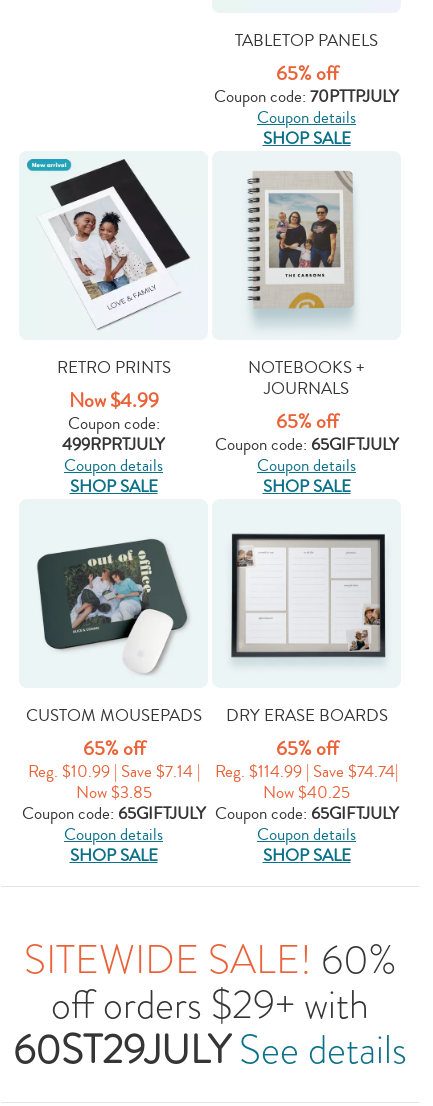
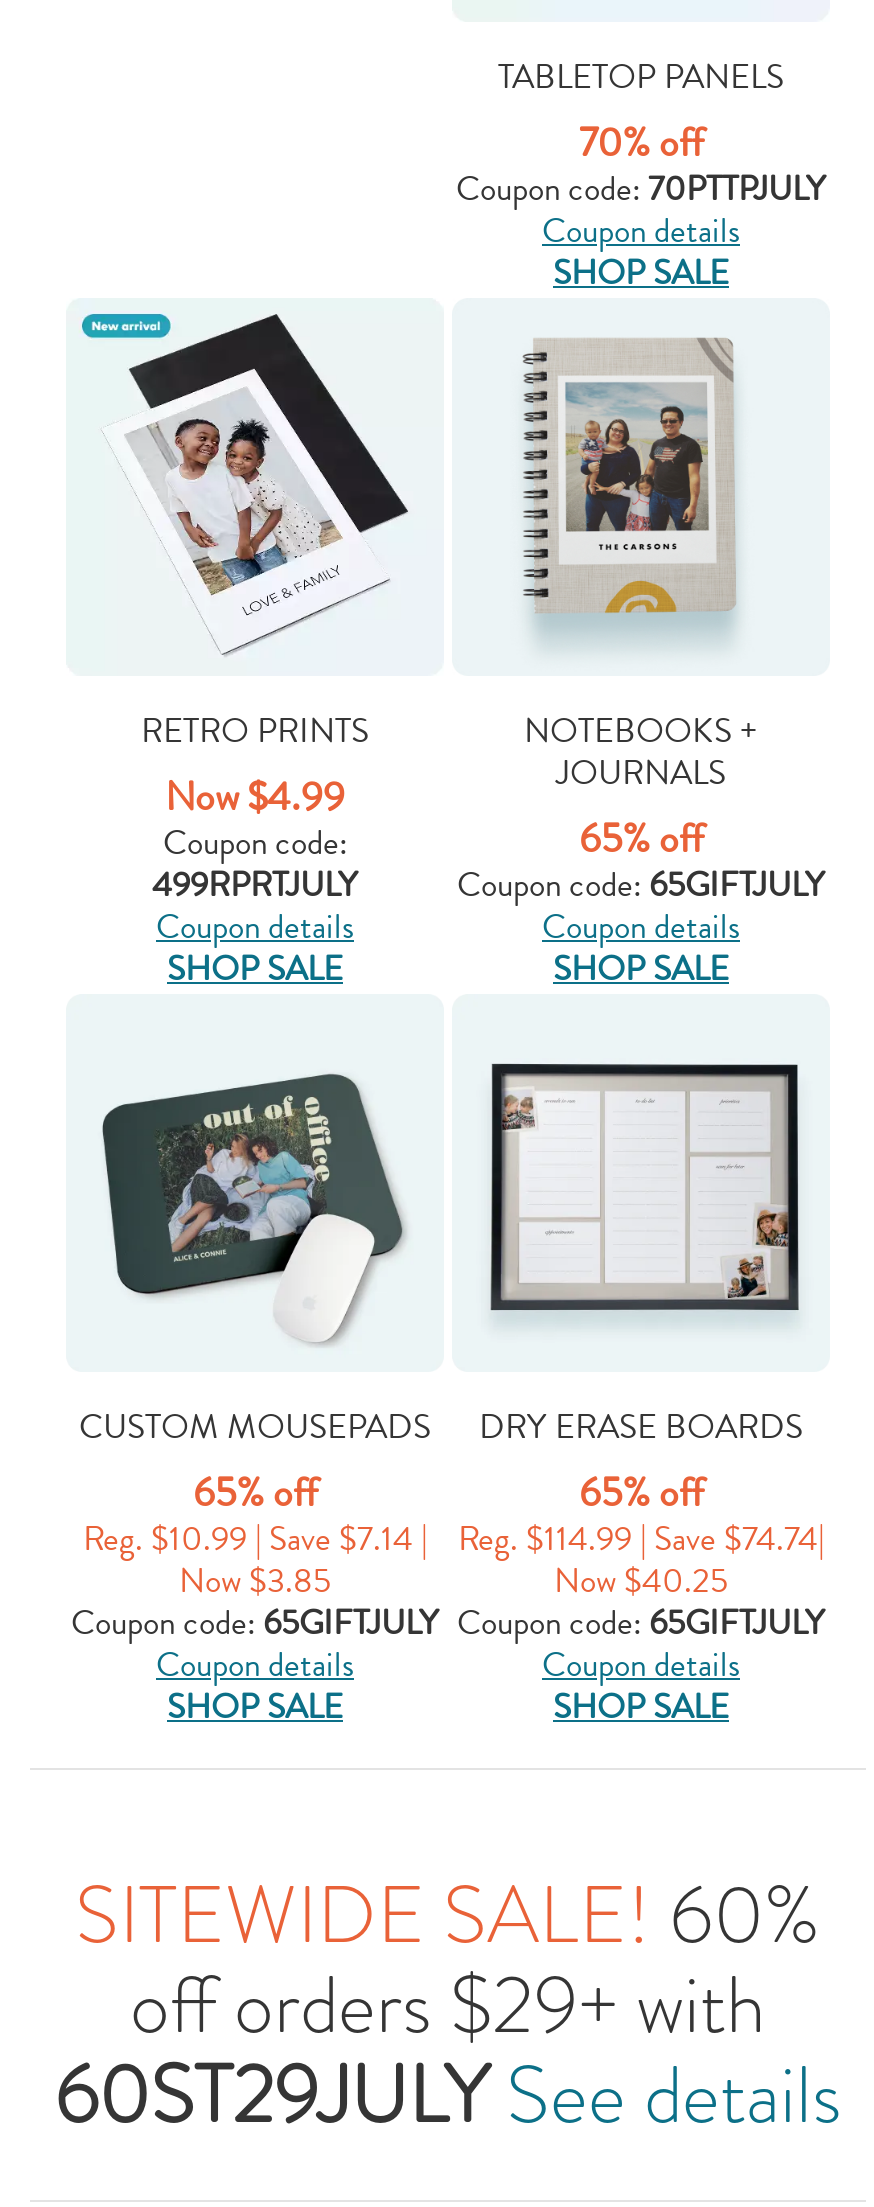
- 65% off
+ 70% off
